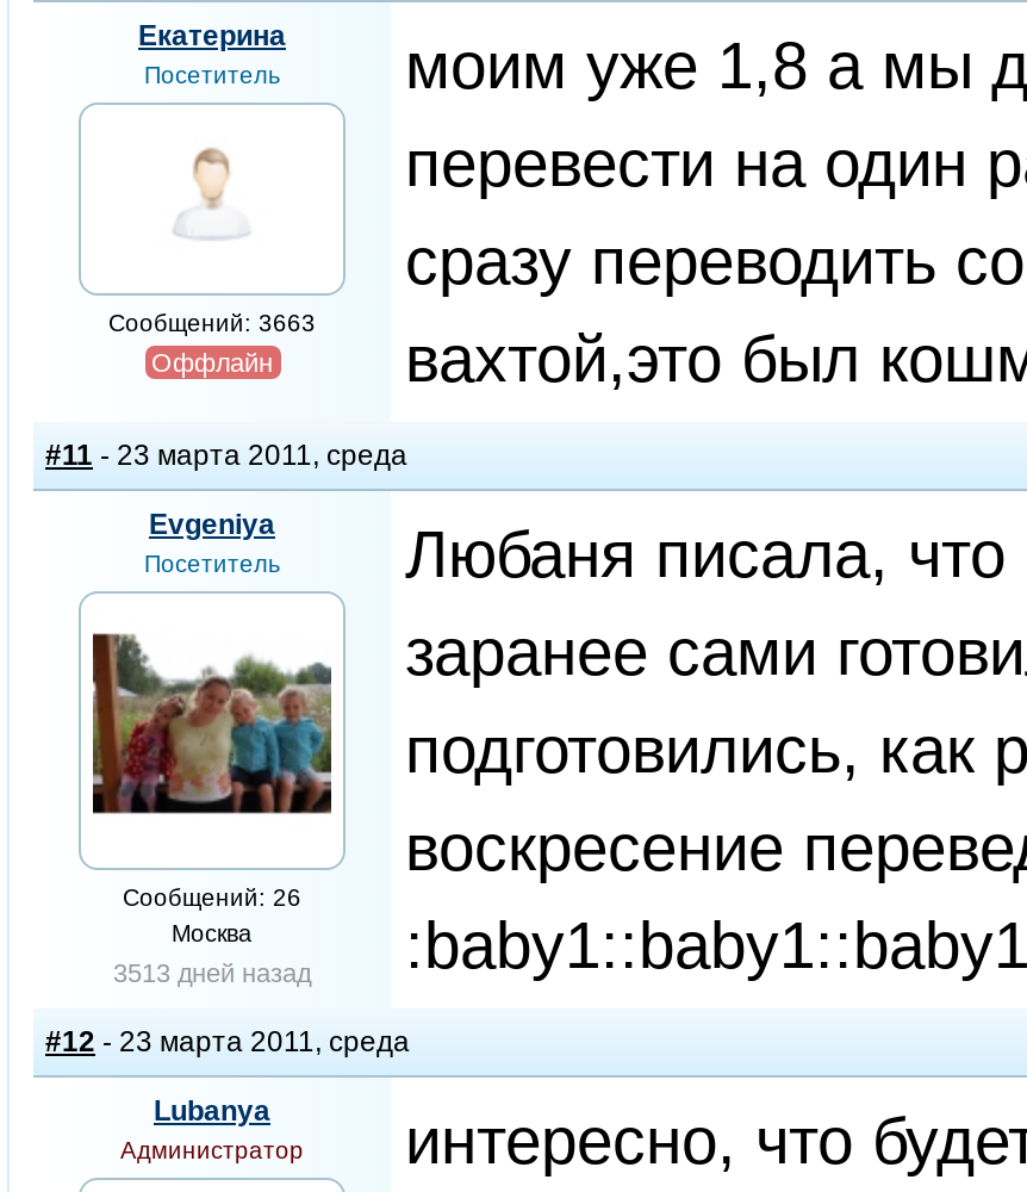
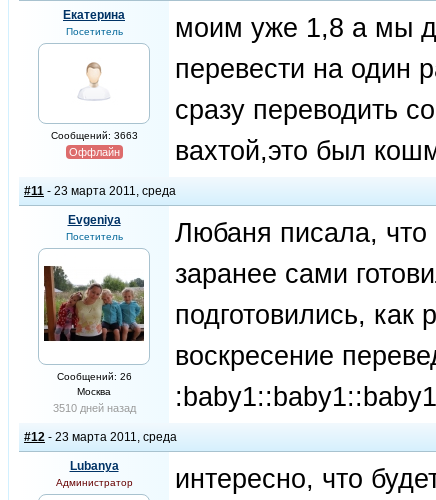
- 3513 дней назад
+ 3510 дней назад
